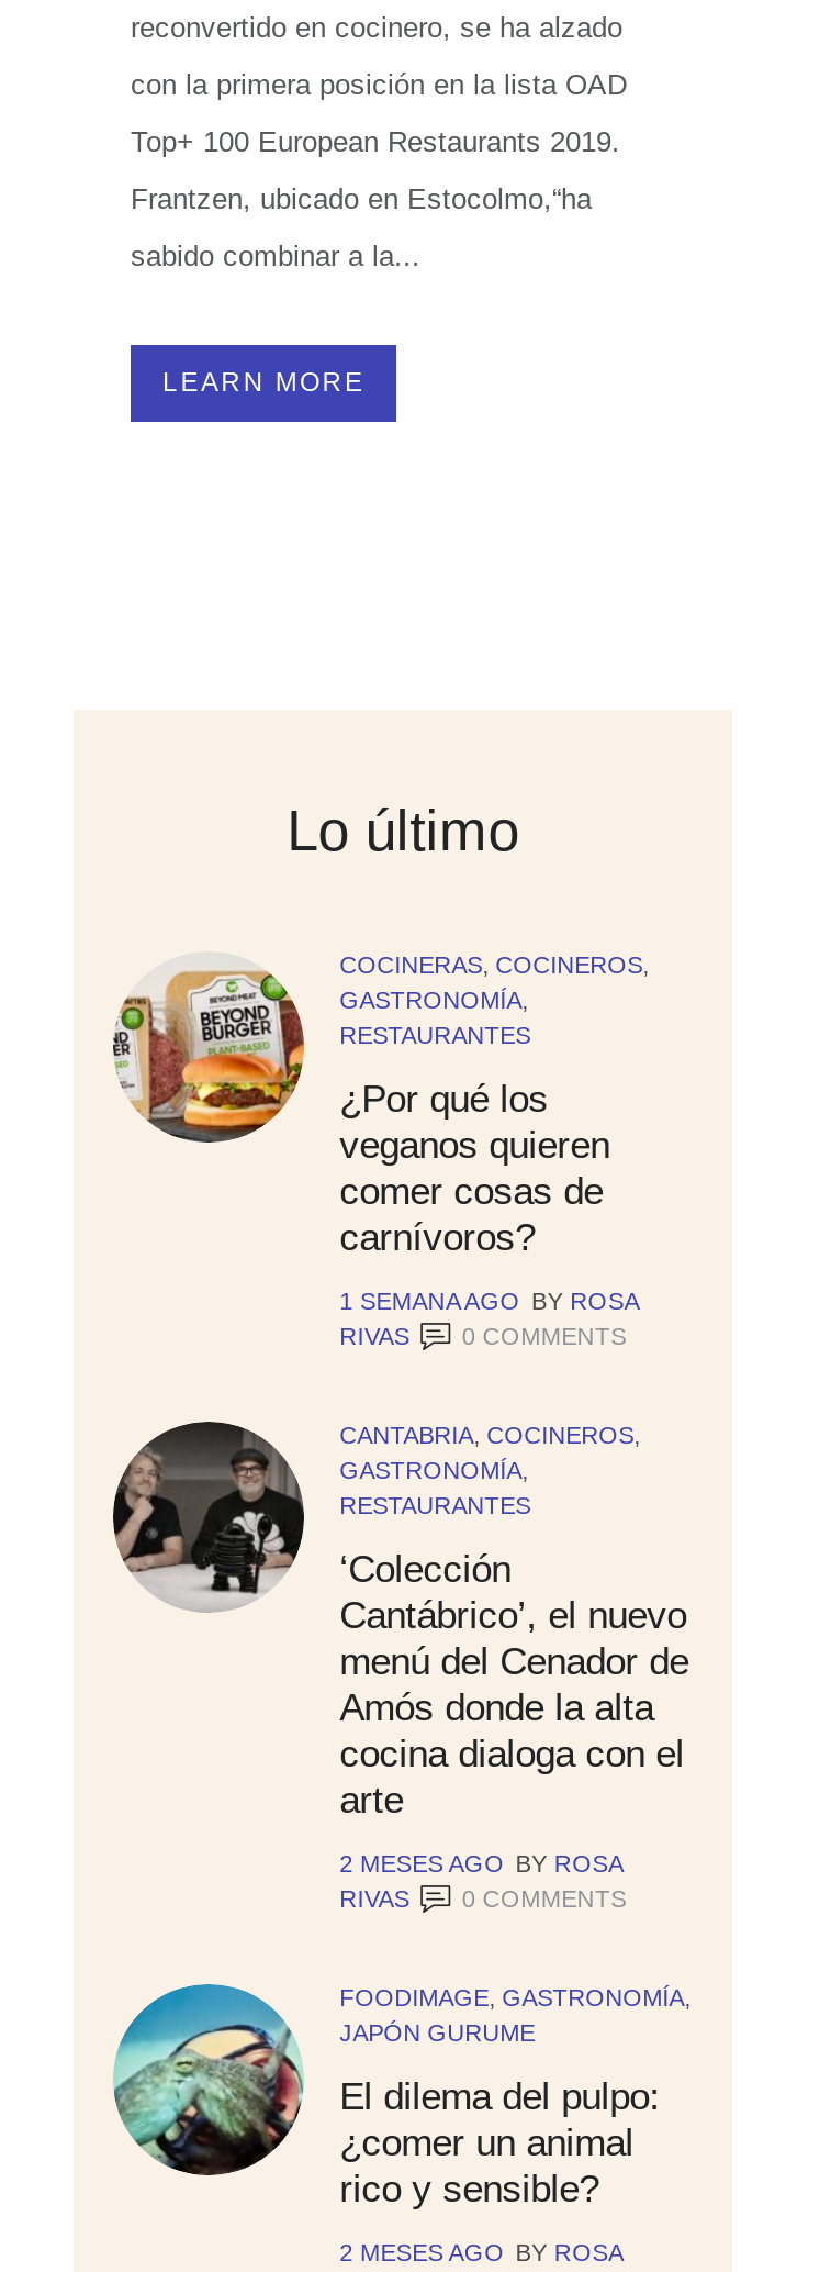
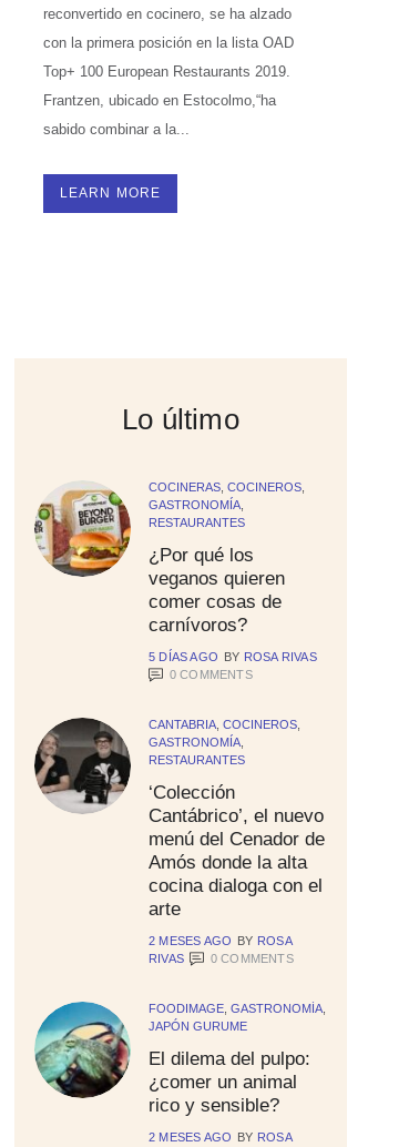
- 1 SEMANA AGO BY ROSA
- RIVAS
+ 5 DÍAS AGO BY ROSA RIVAS
